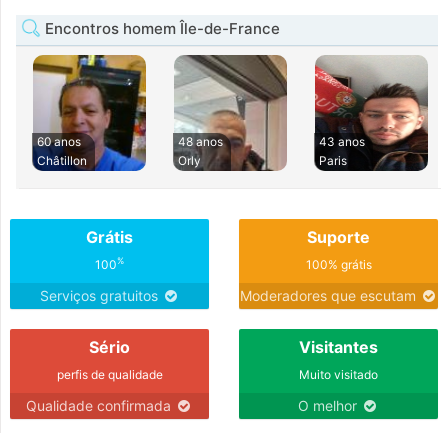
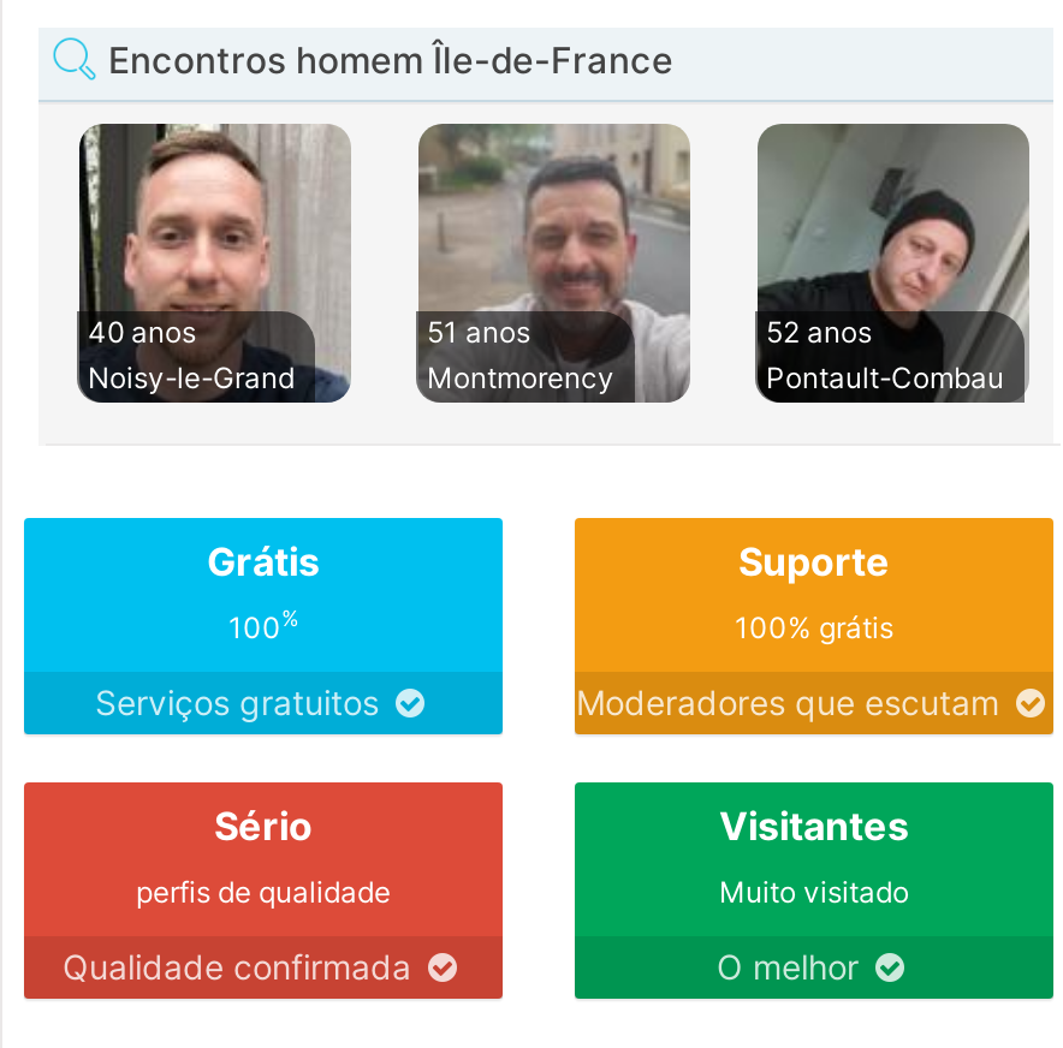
- [image]
- 60 anos
- Châtillon
+ [image]
+ 40 anos
+ Noisy-le-Grand

- [image]
- 48 anos
- Orly
+ [image]
+ 51 anos
+ Montmorency

- [image]
- 43 anos
- Paris
+ [image]
+ 52 anos
+ Pontault-Combau
